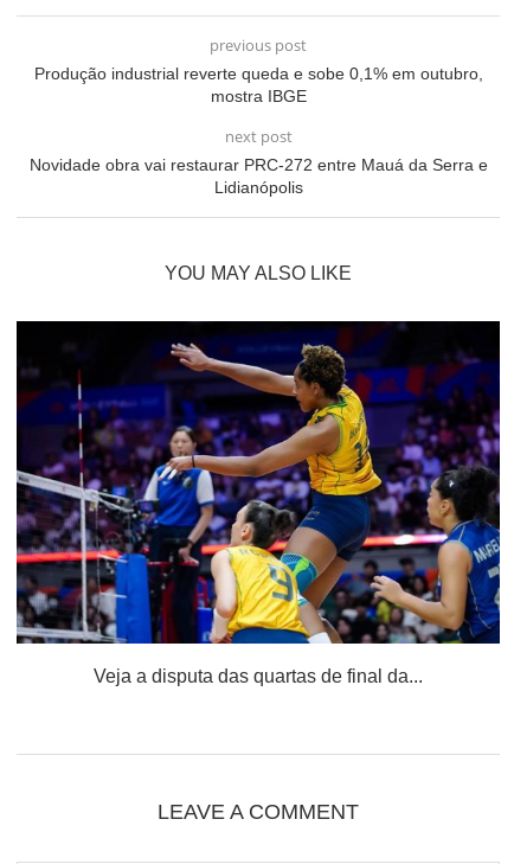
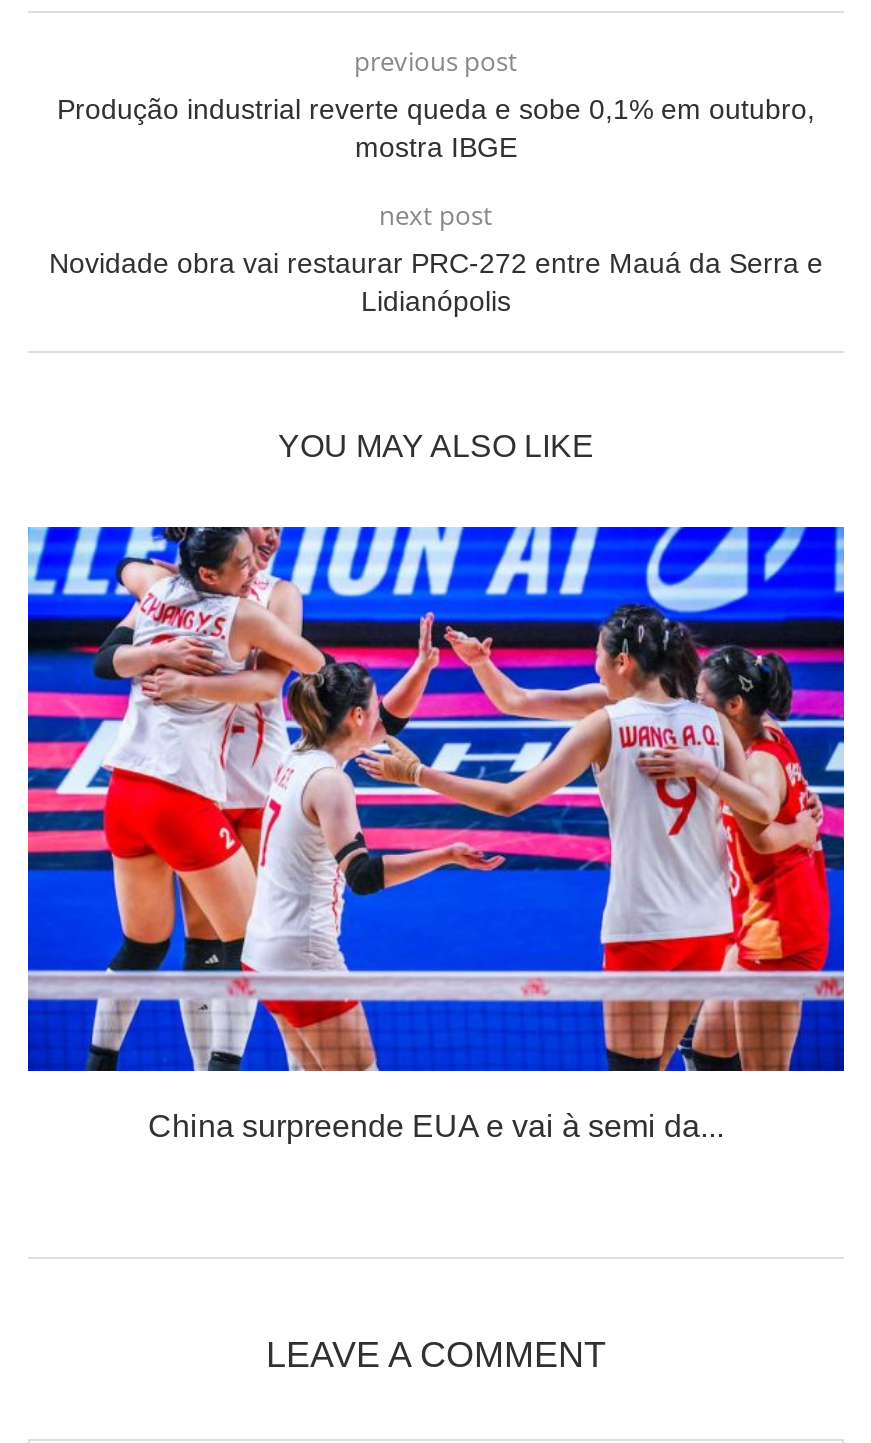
- [image]
- Veja a disputa das quartas de final da...
+ [image]
+ China surpreende EUA e vai à semi da...
